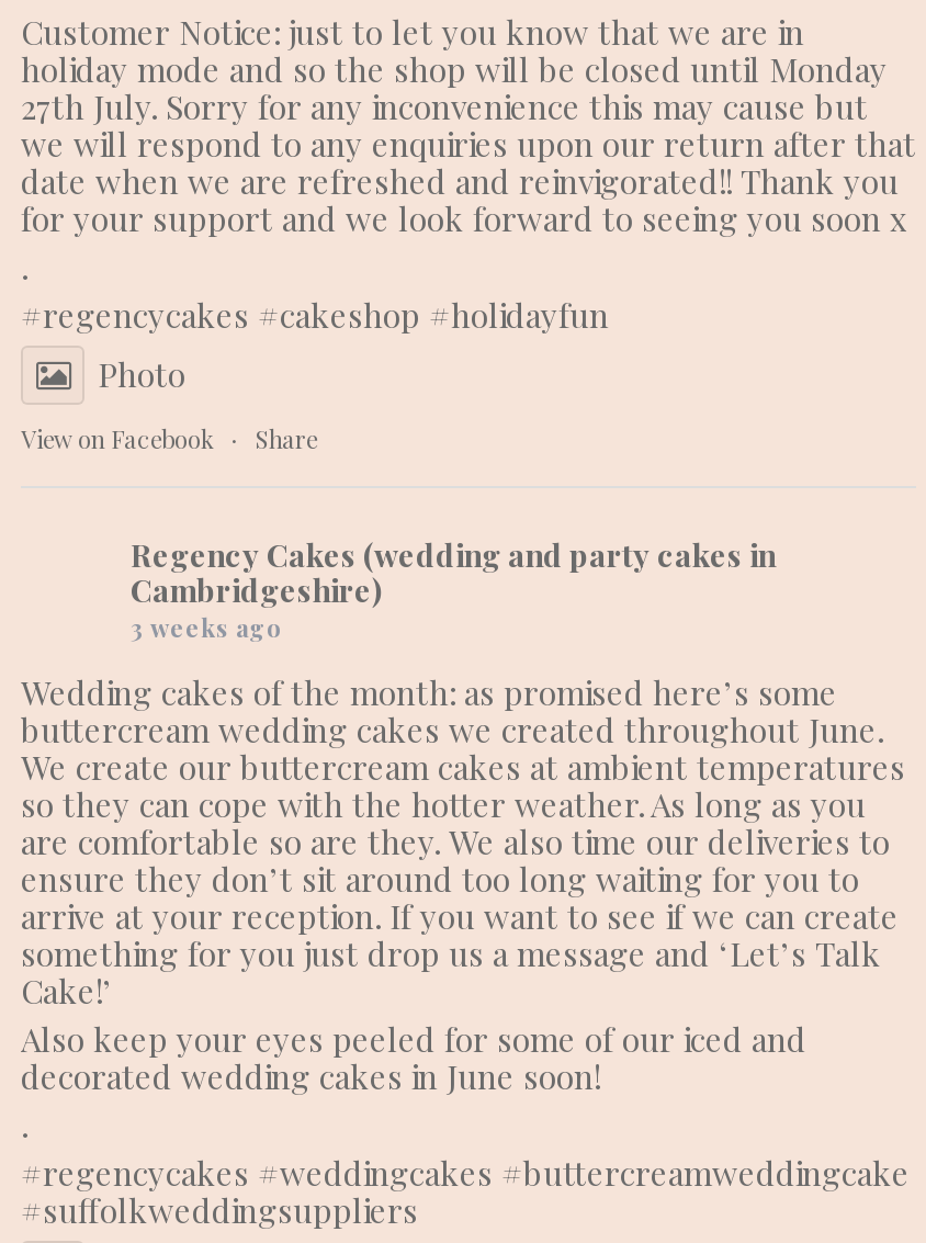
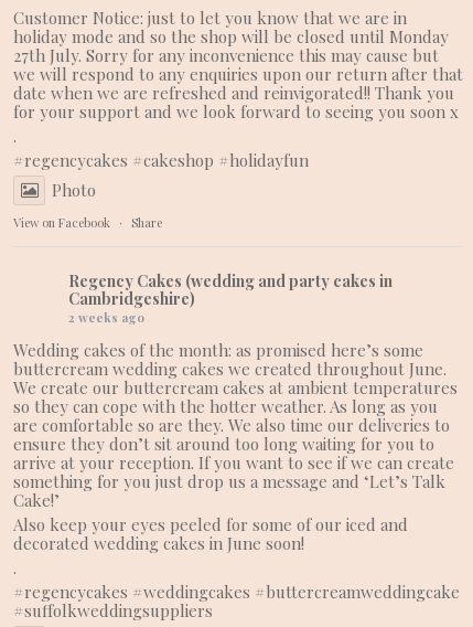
- 3 weeks ago
+ 2 weeks ago
